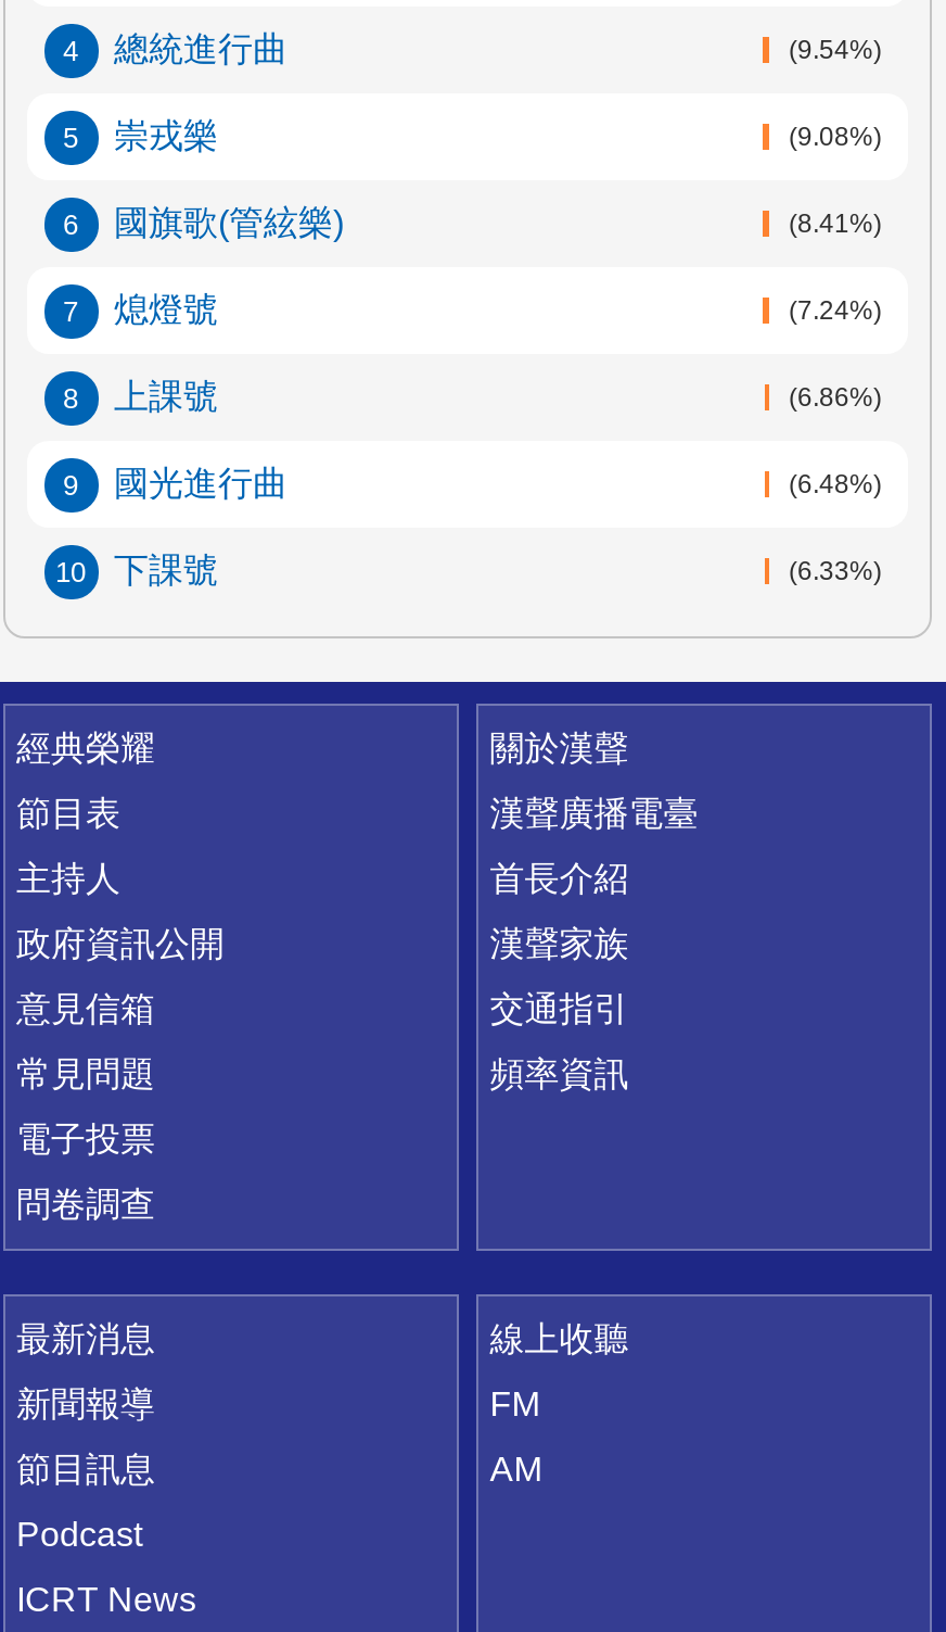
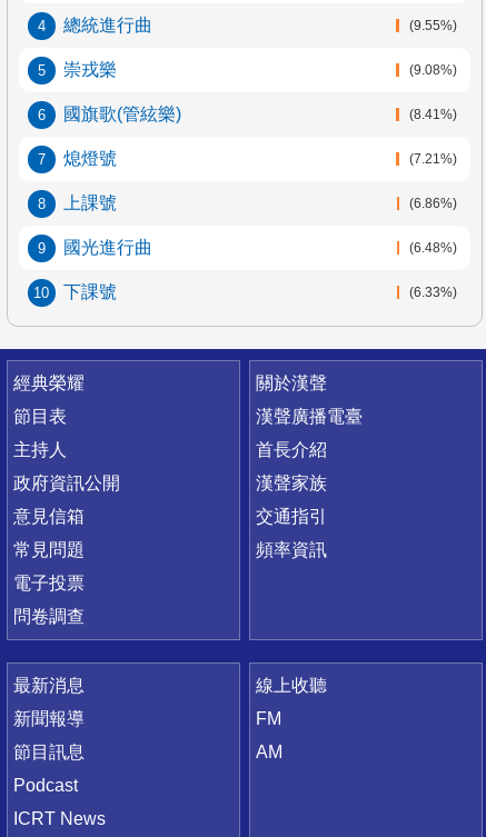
- (9.54%)
+ (9.55%)

- (7.24%)
+ (7.21%)
